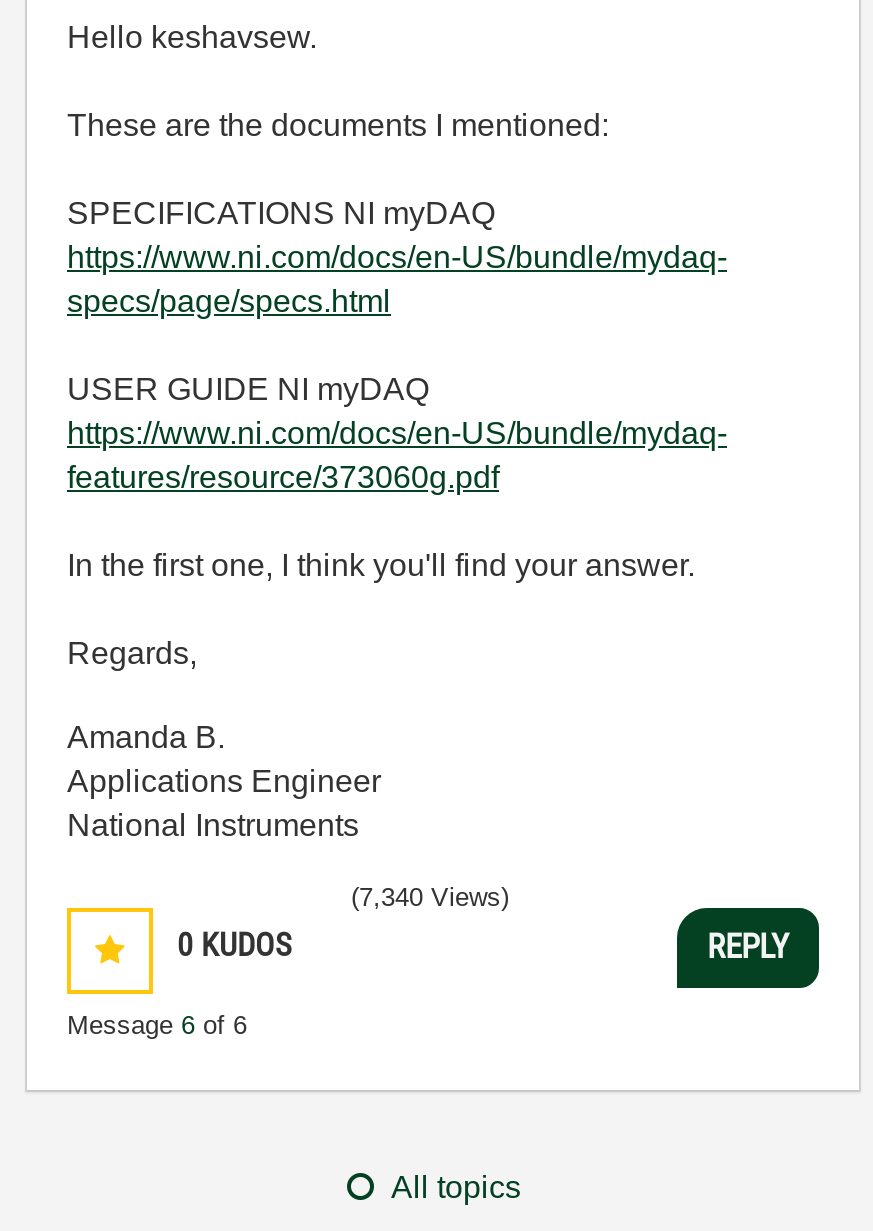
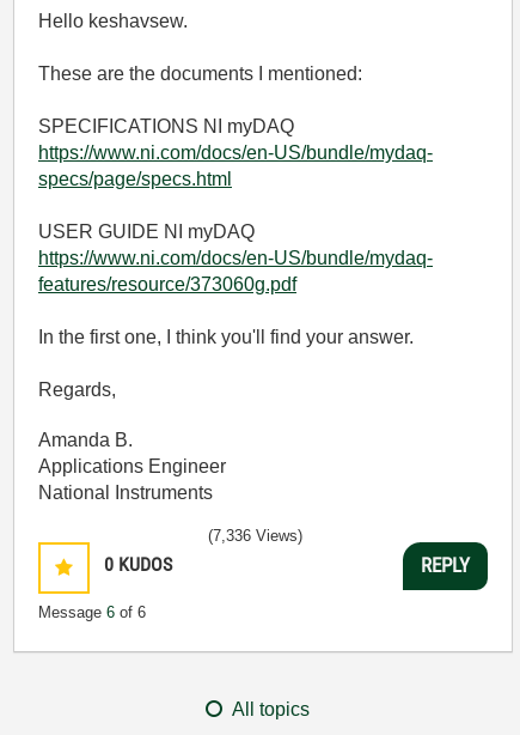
- (7,340 Views)
+ (7,336 Views)
